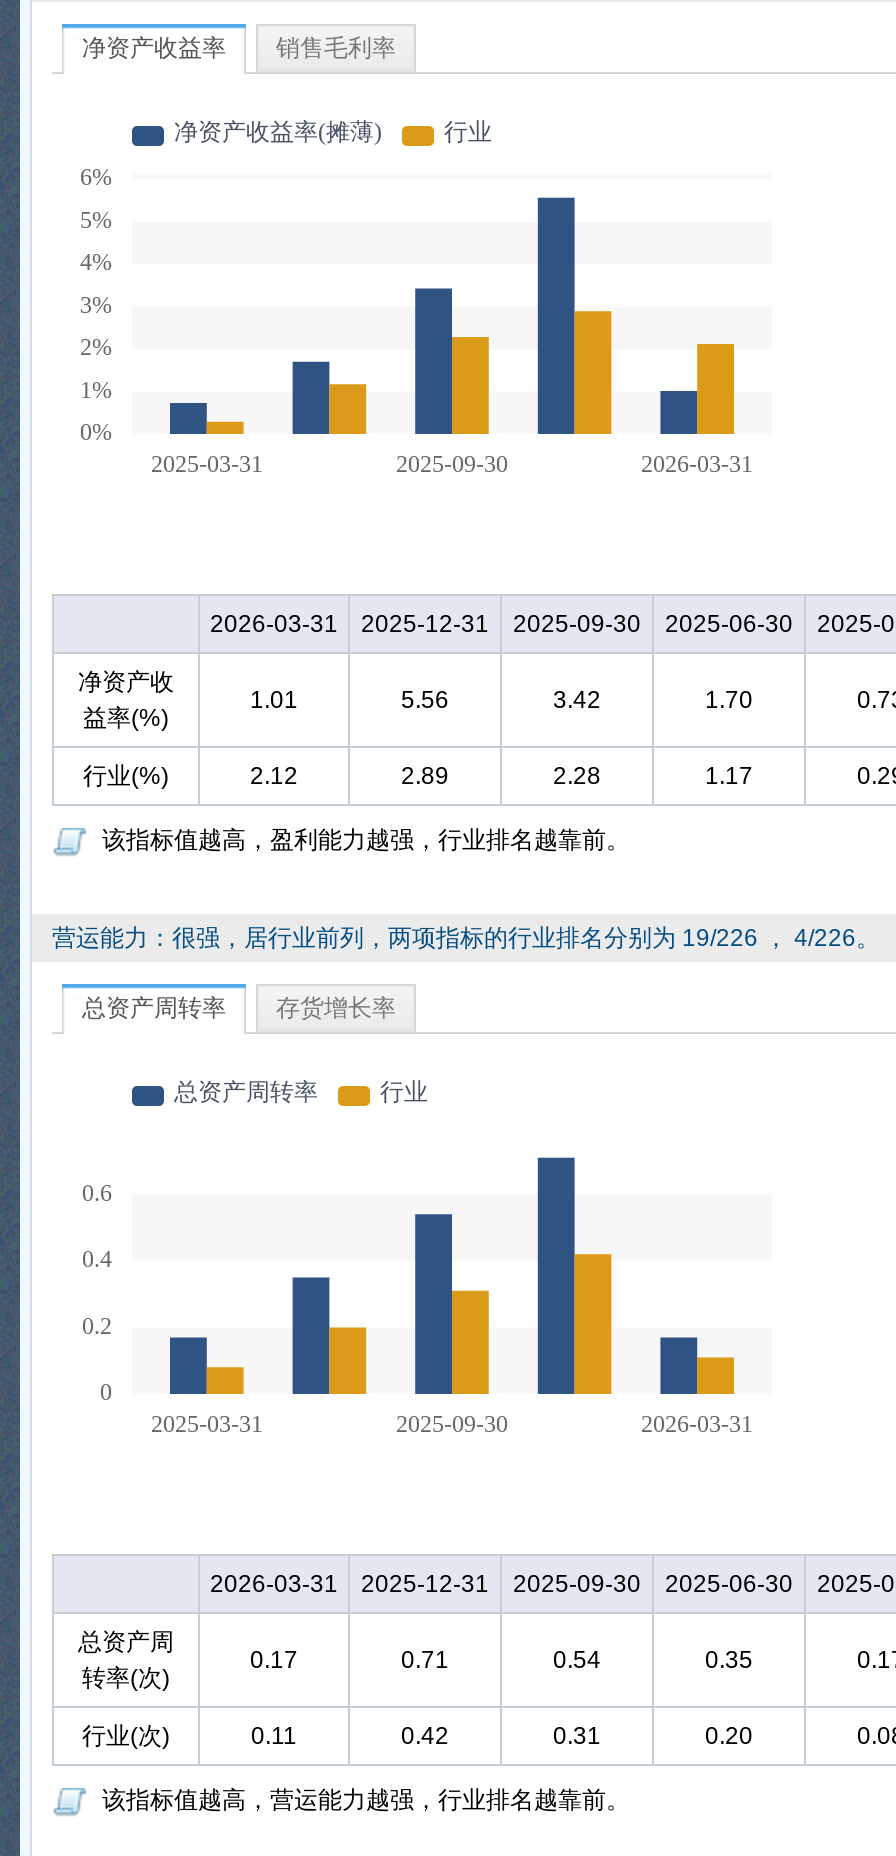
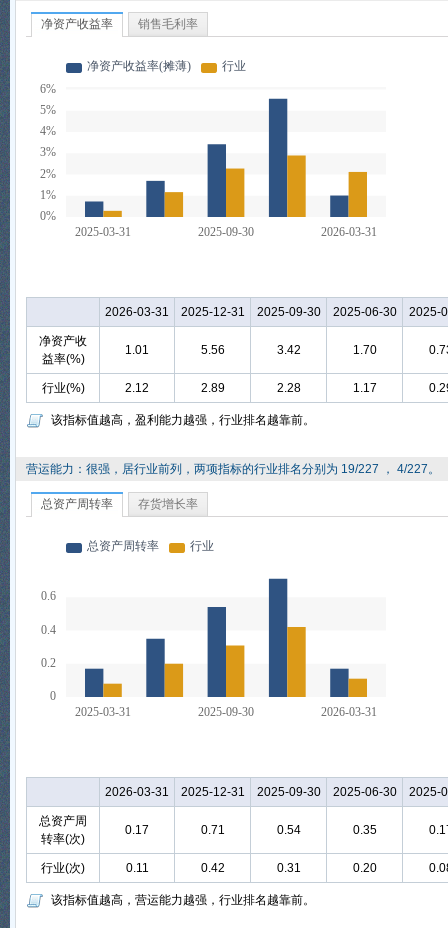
- 营运能力：很强，居行业前列，两项指标的行业排名分别为 19/226 ， 4/226。
+ 营运能力：很强，居行业前列，两项指标的行业排名分别为 19/227 ， 4/227。
